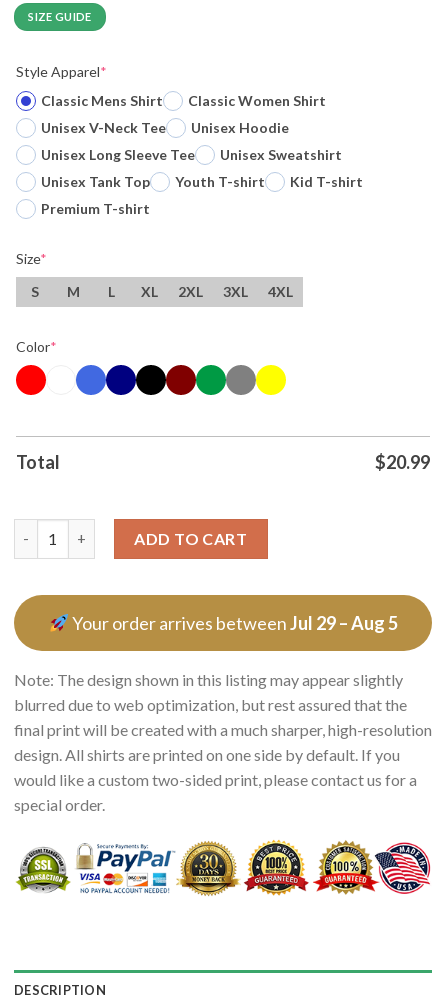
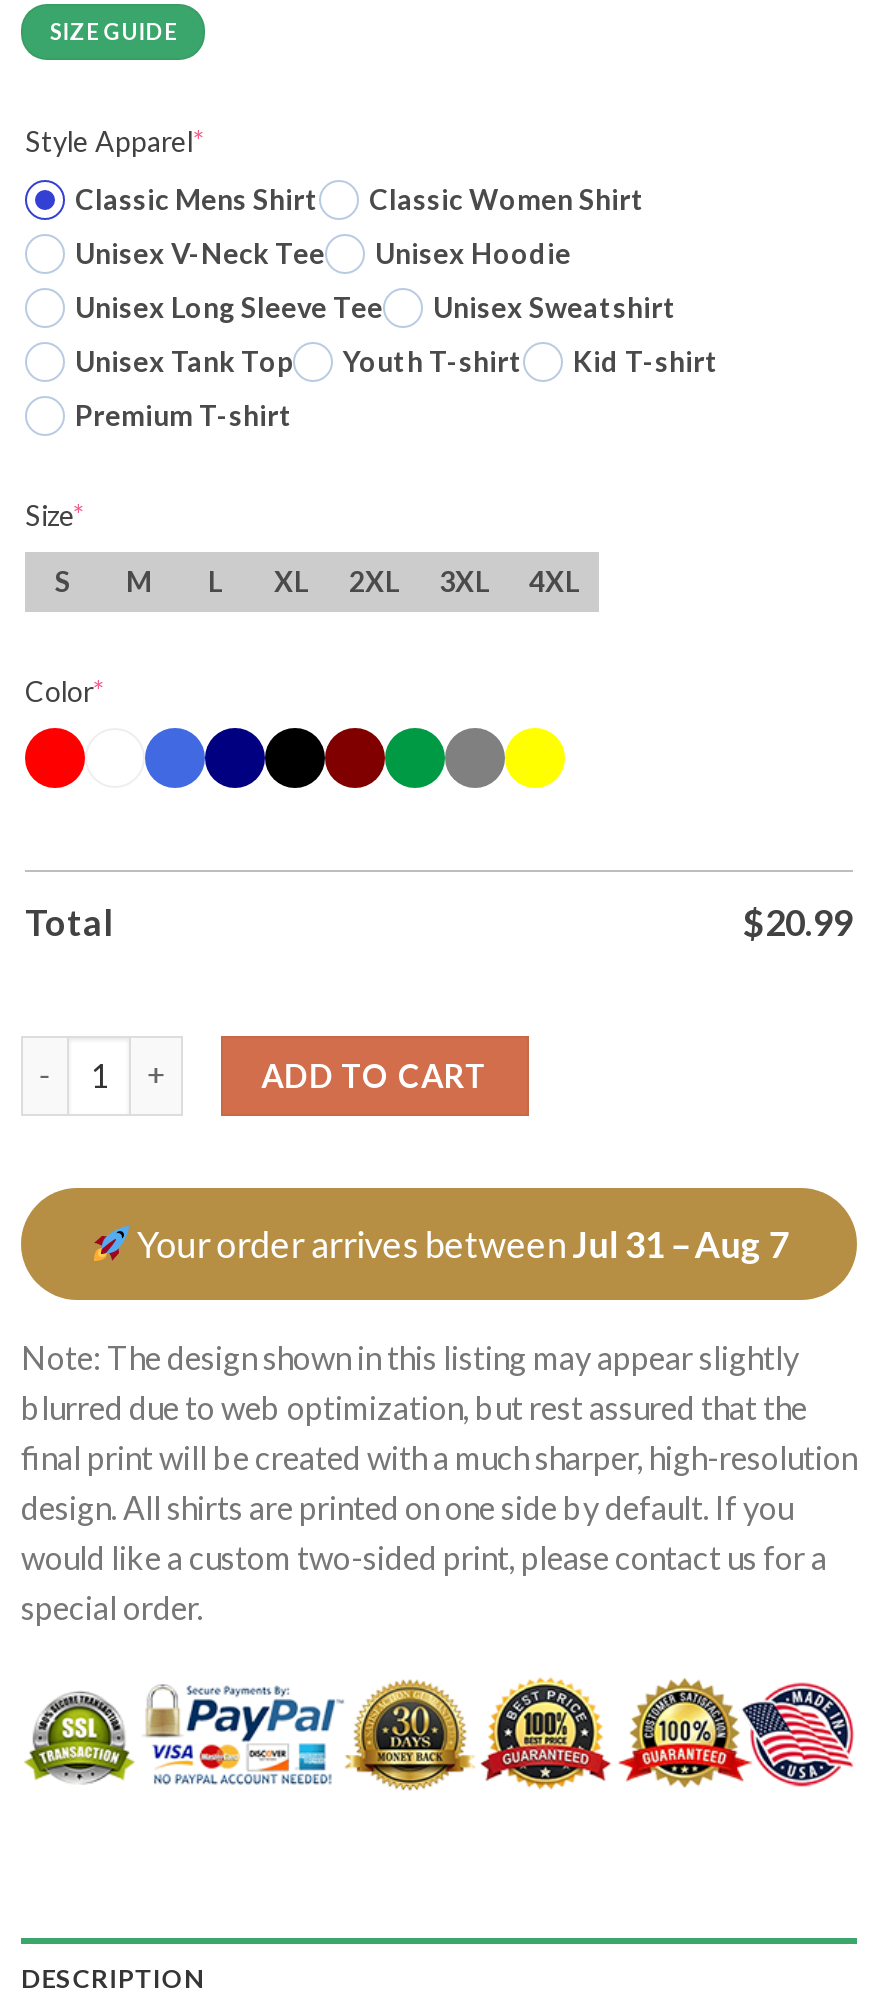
- Your order arrives between Jul 29 – Aug 5
+ Your order arrives between Jul 31 – Aug 7
